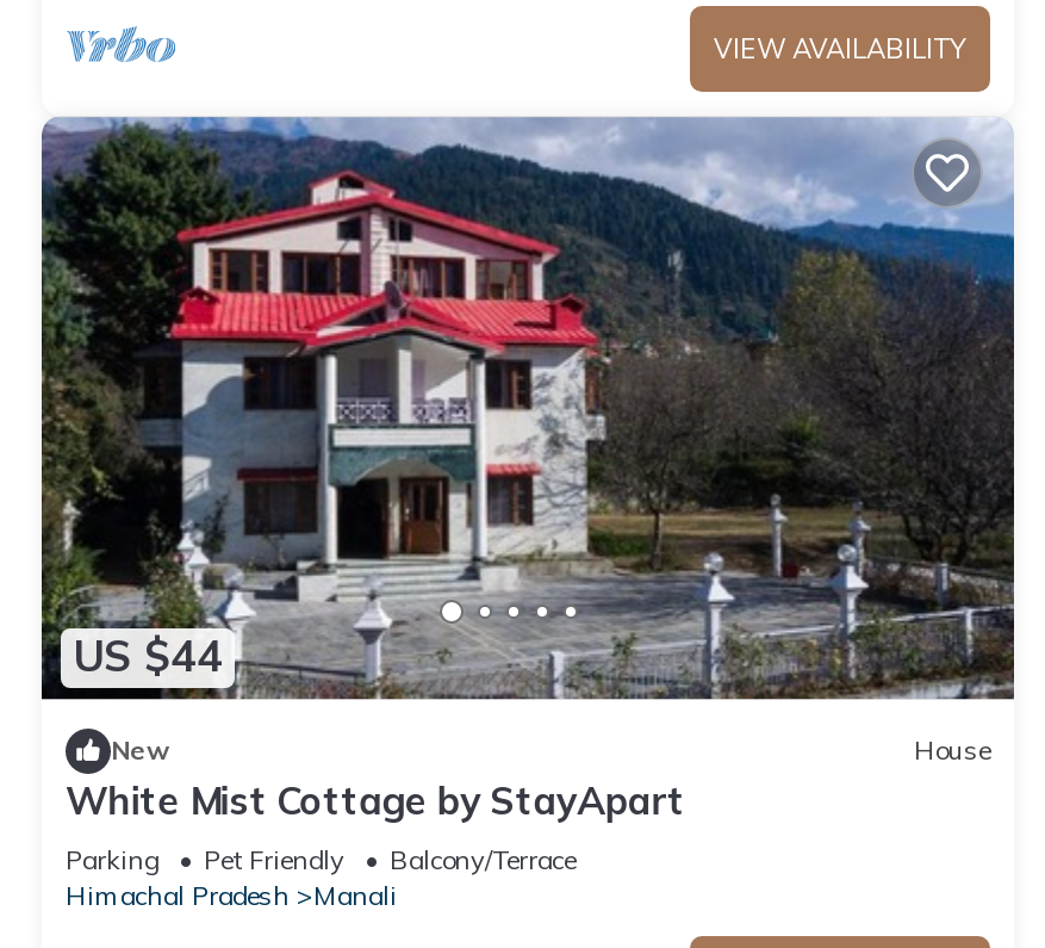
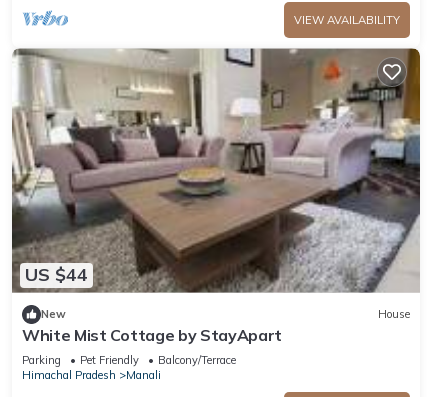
- [image]
+ [image]
